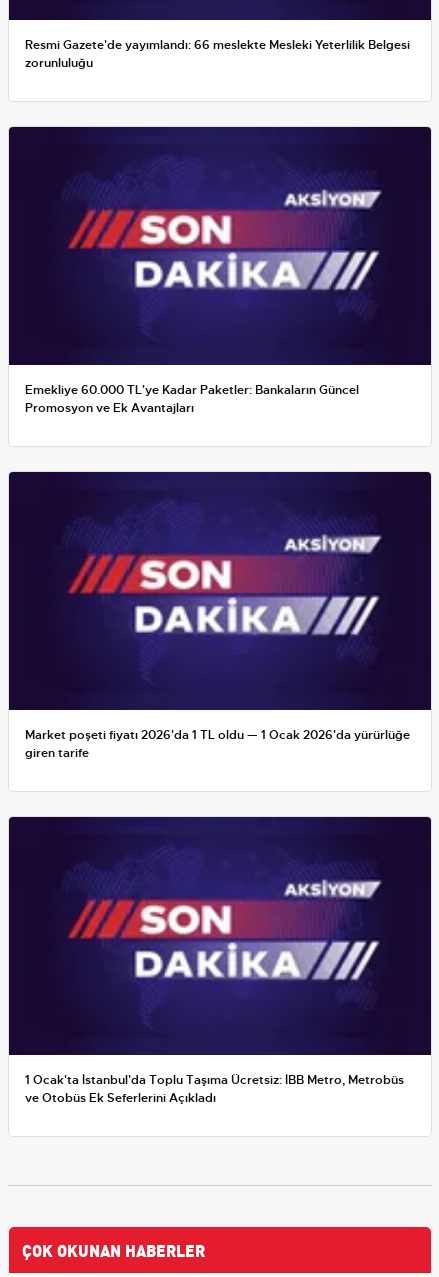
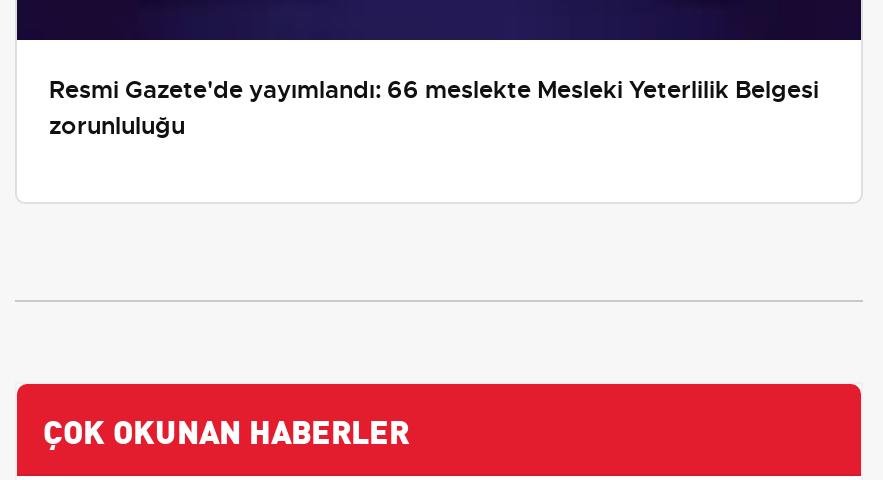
- [image]

- Emekliye 60.000 TL'ye Kadar Paketler: Bankaların Güncel
- Promosyon ve Ek Avantajları

- [image]

- Market poşeti fiyatı 2026'da 1 TL oldu — 1 Ocak 2026'da yürürlüğe
- giren tarife

- [image]

- 1 Ocak'ta İstanbul'da Toplu Taşıma Ücretsiz: İBB Metro, Metrobüs
- ve Otobüs Ek Seferlerini Açıkladı
